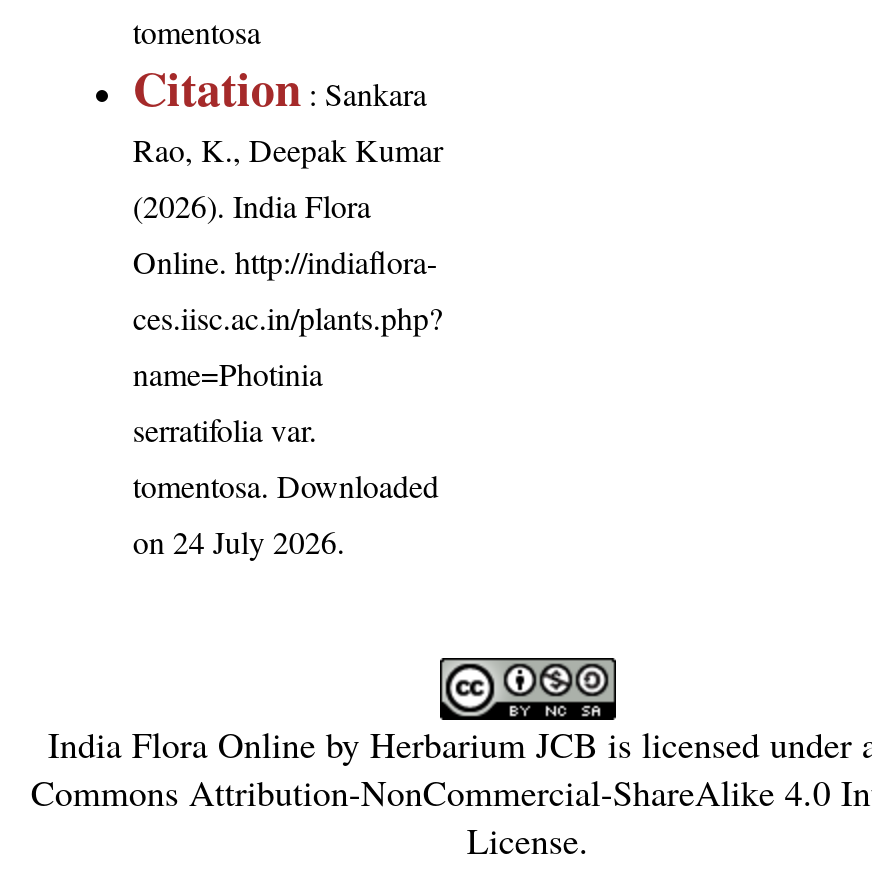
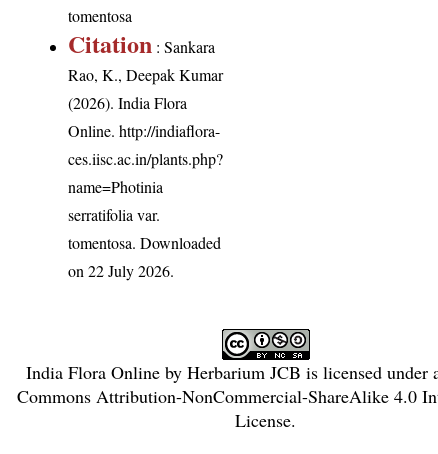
- on 24 July 2026.
+ on 22 July 2026.
